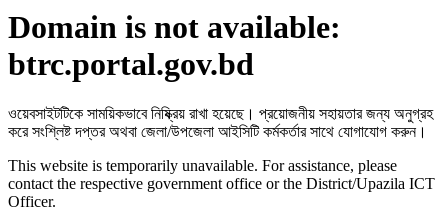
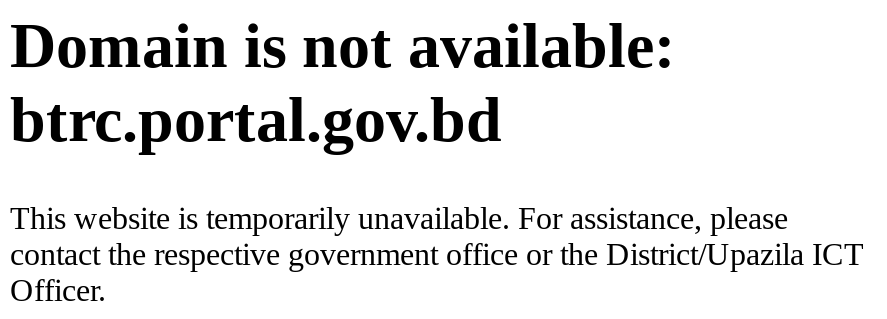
- ওয়েবসাইটটিকে সাময়িকভাবে নিষ্ক্রিয় রাখা হয়েছে। প্রয়োজনীয় সহায়তার জন্য অনুগ্রহ
- করে সংশ্লিষ্ট দপ্তর অথবা জেলা/উপজেলা আইসিটি কর্মকর্তার সাথে যোগাযোগ করুন।
